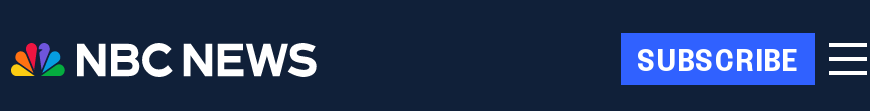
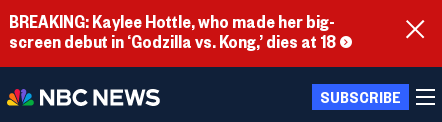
+ BREAKING: Kaylee Hottle, who made her big-
+ screen debut in ‘Godzilla vs. Kong,’ dies at 18
